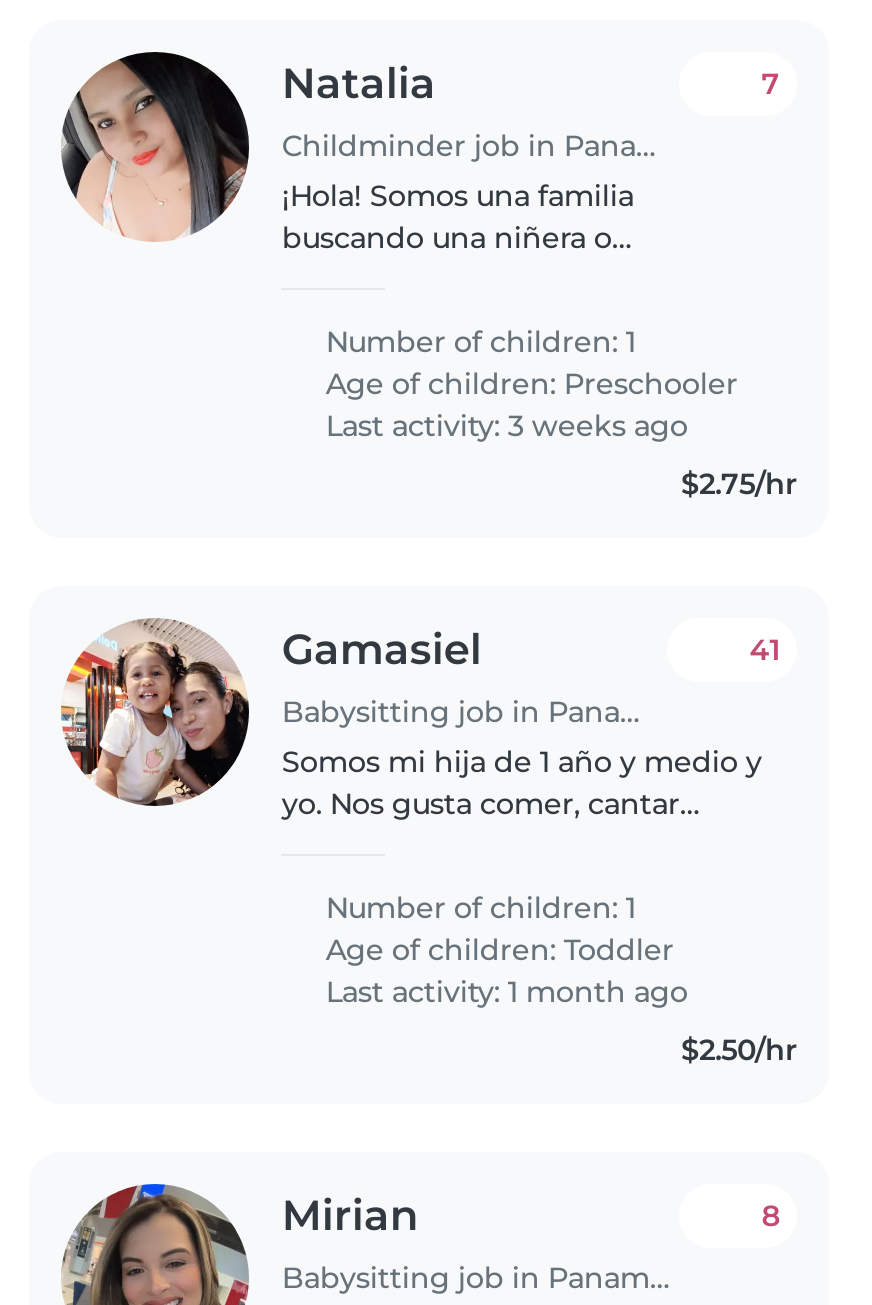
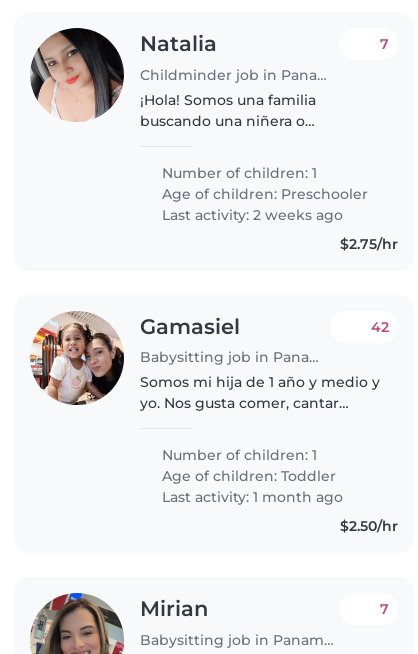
- Last activity: 3 weeks ago
+ Last activity: 2 weeks ago

- 41
+ 42

- 8
+ 7
